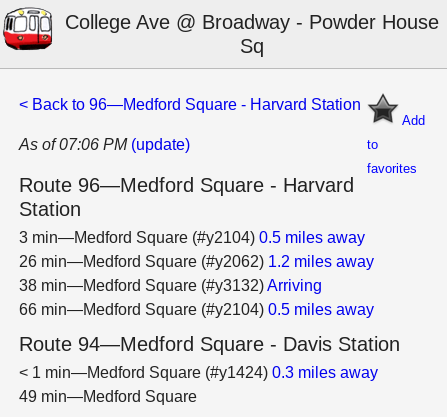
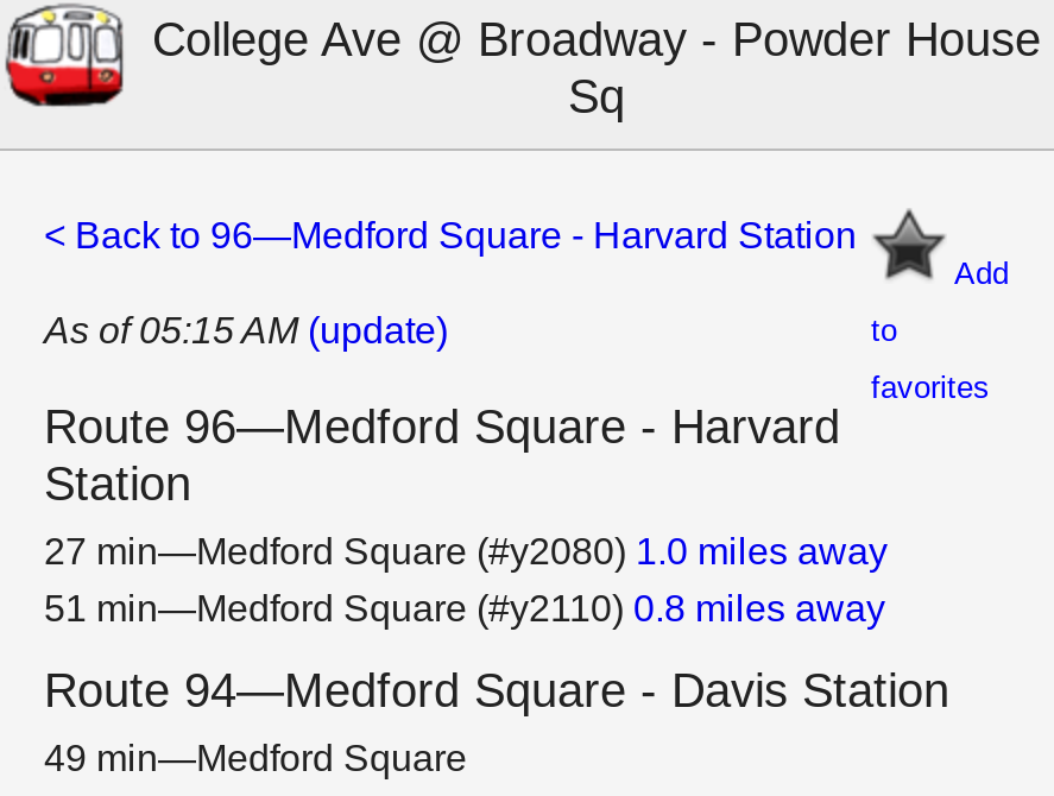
- As of 07:06 PM (update)
+ As of 05:15 AM (update)

- 3 min—Medford Square (#y2104) 0.5 miles away
- 26 min—Medford Square (#y2062) 1.2 miles away
- 38 min—Medford Square (#y3132) Arriving
- 66 min—Medford Square (#y2104) 0.5 miles away
+ 27 min—Medford Square (#y2080) 1.0 miles away
+ 51 min—Medford Square (#y2110) 0.8 miles away

- < 1 min—Medford Square (#y1424) 0.3 miles away
